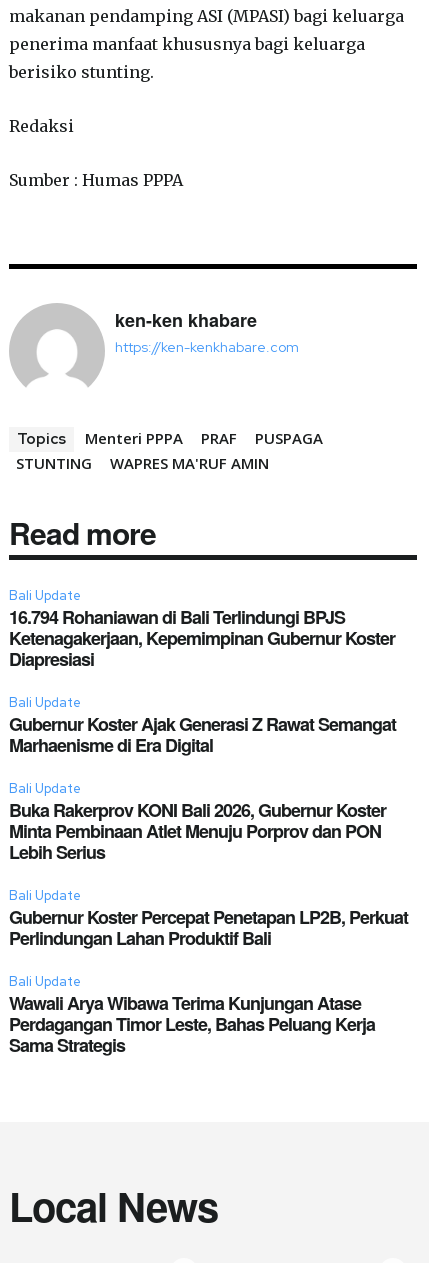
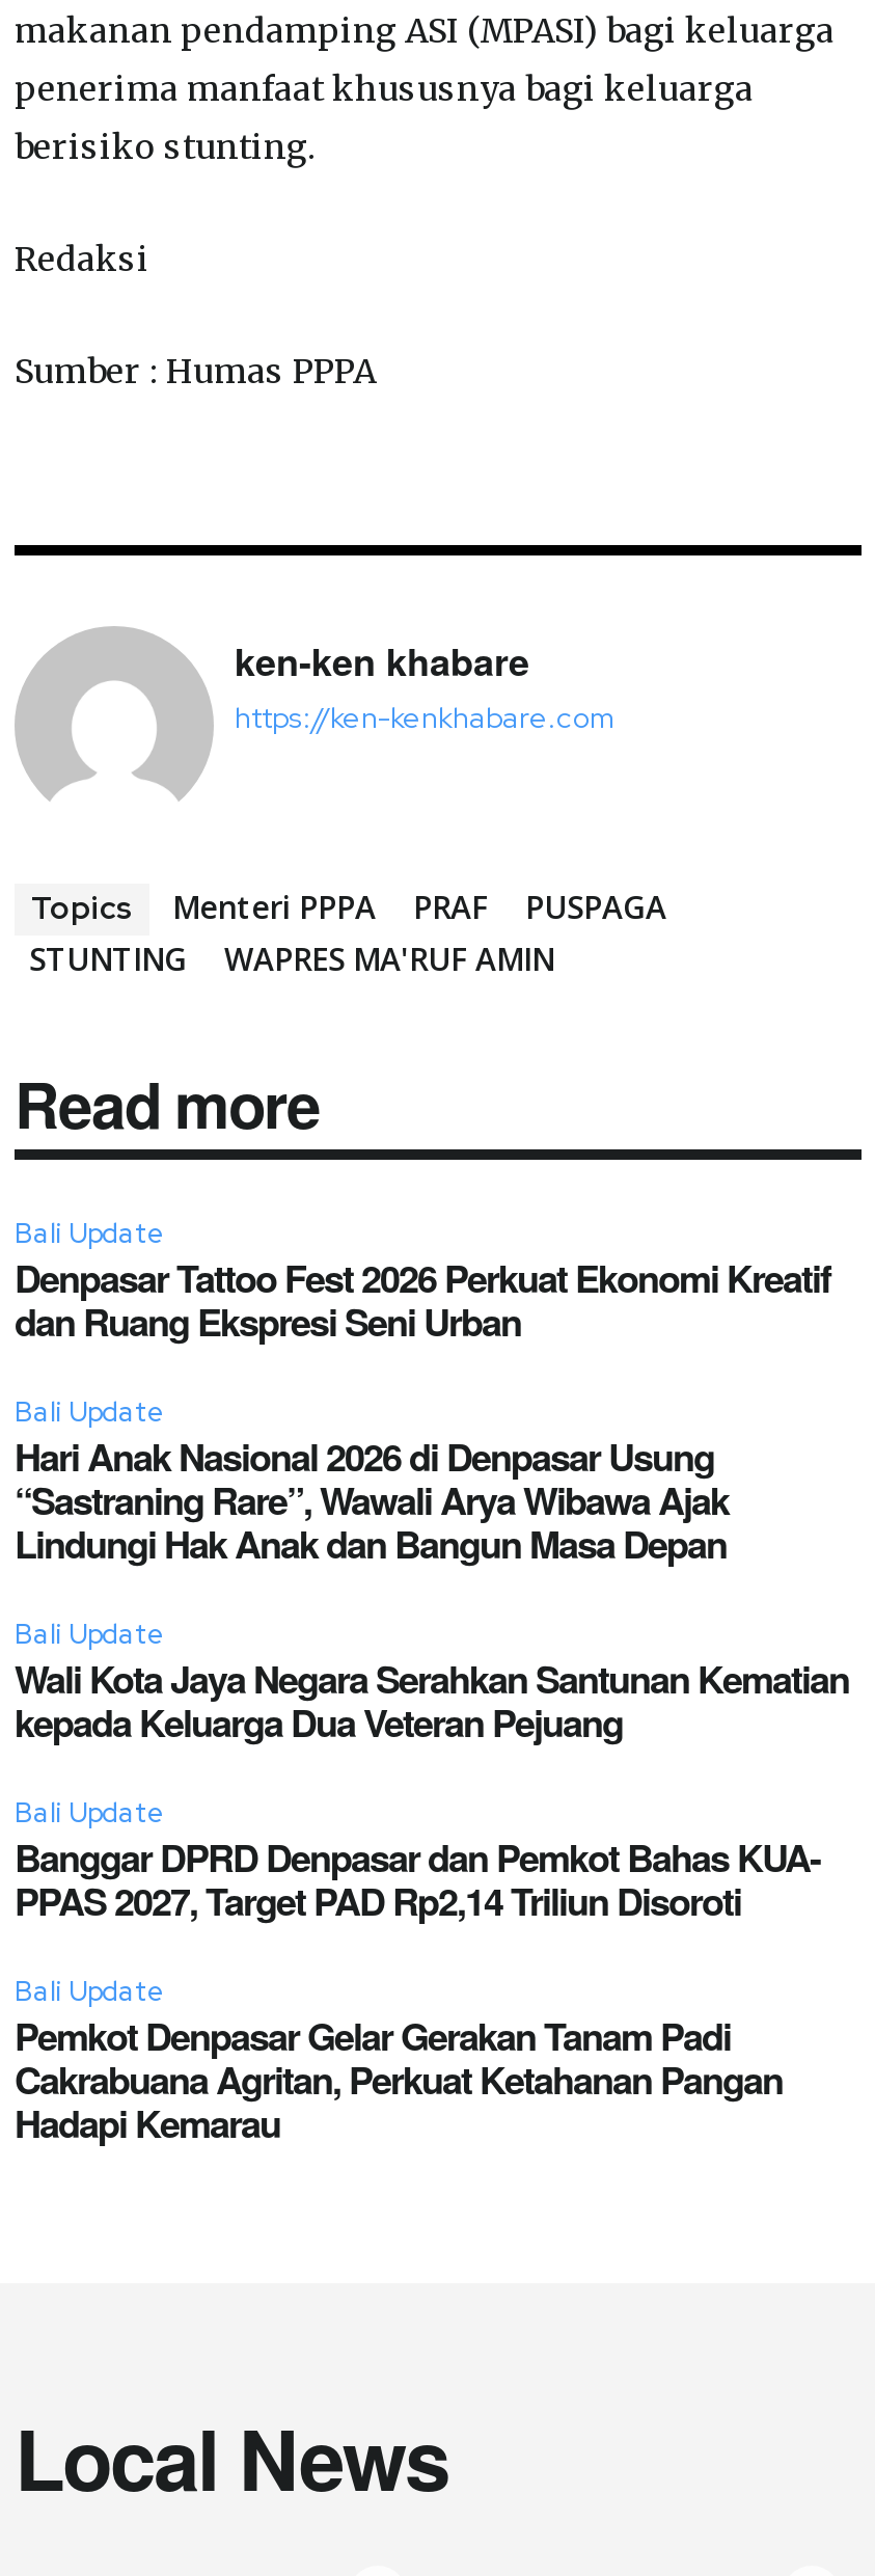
- 16.794 Rohaniawan di Bali Terlindungi BPJS
- Ketenagakerjaan, Kepemimpinan Gubernur Koster
- Diapresiasi
+ Denpasar Tattoo Fest 2026 Perkuat Ekonomi Kreatif
+ dan Ruang Ekspresi Seni Urban

- Gubernur Koster Ajak Generasi Z Rawat Semangat
- Marhaenisme di Era Digital
+ Hari Anak Nasional 2026 di Denpasar Usung
+ “Sastraning Rare”, Wawali Arya Wibawa Ajak
+ Lindungi Hak Anak dan Bangun Masa Depan

- Buka Rakerprov KONI Bali 2026, Gubernur Koster
- Minta Pembinaan Atlet Menuju Porprov dan PON
- Lebih Serius
+ Wali Kota Jaya Negara Serahkan Santunan Kematian
+ kepada Keluarga Dua Veteran Pejuang

- Gubernur Koster Percepat Penetapan LP2B, Perkuat
- Perlindungan Lahan Produktif Bali
+ Banggar DPRD Denpasar dan Pemkot Bahas KUA-
+ PPAS 2027, Target PAD Rp2,14 Triliun Disoroti

- Wawali Arya Wibawa Terima Kunjungan Atase
- Perdagangan Timor Leste, Bahas Peluang Kerja
- Sama Strategis
+ Pemkot Denpasar Gelar Gerakan Tanam Padi
+ Cakrabuana Agritan, Perkuat Ketahanan Pangan
+ Hadapi Kemarau
